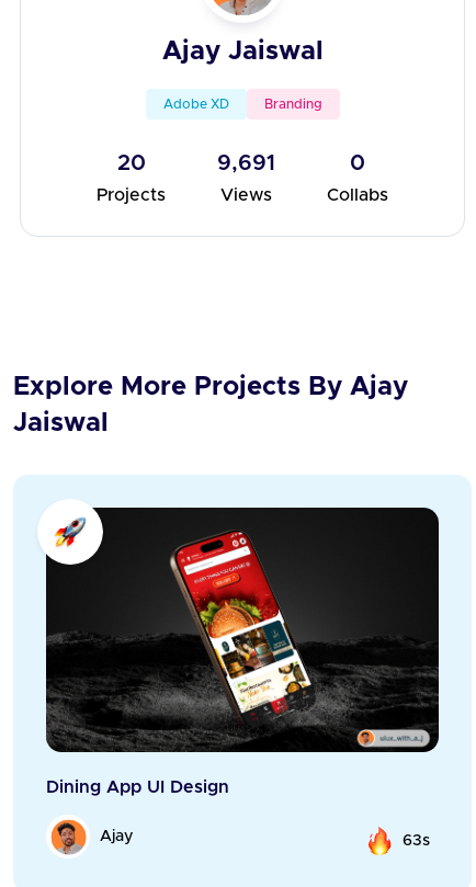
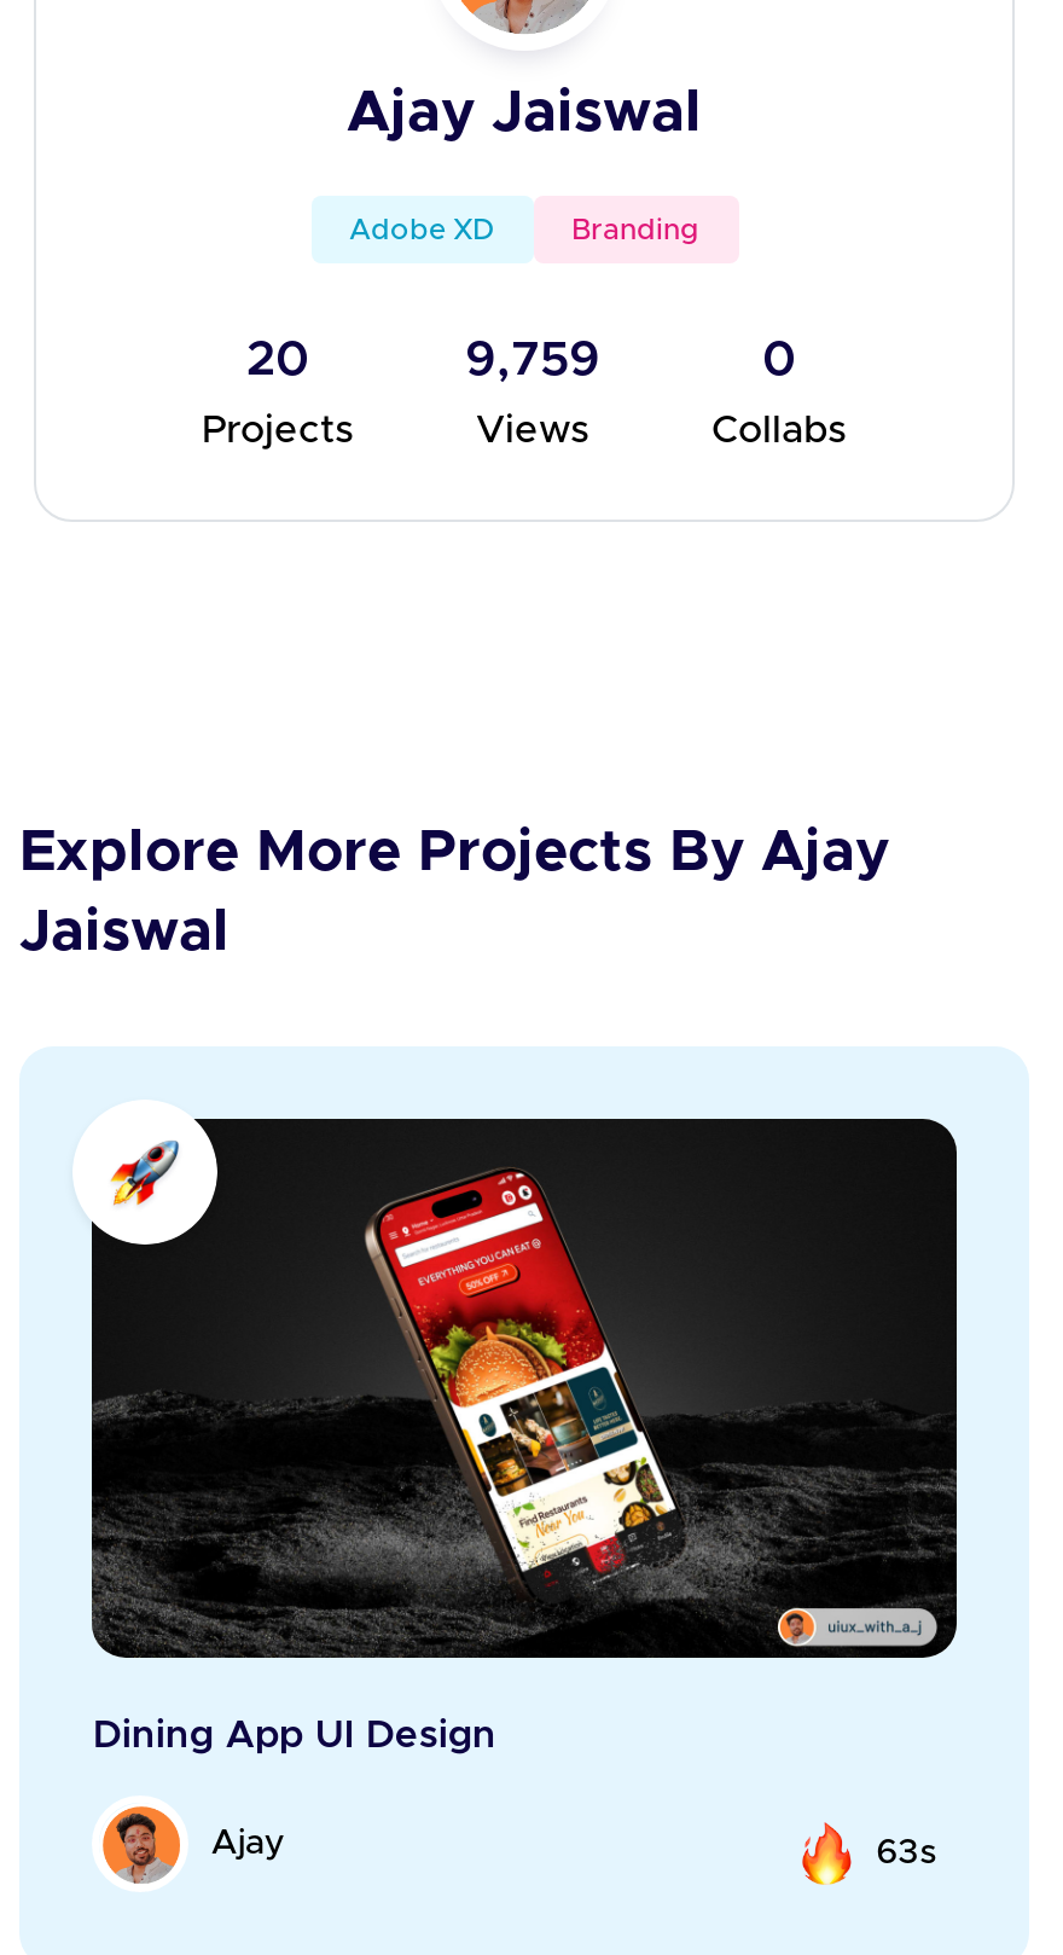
- 9,691
+ 9,759
